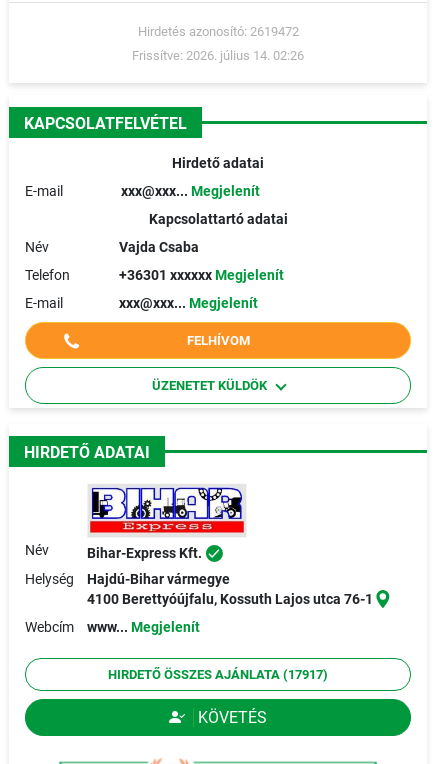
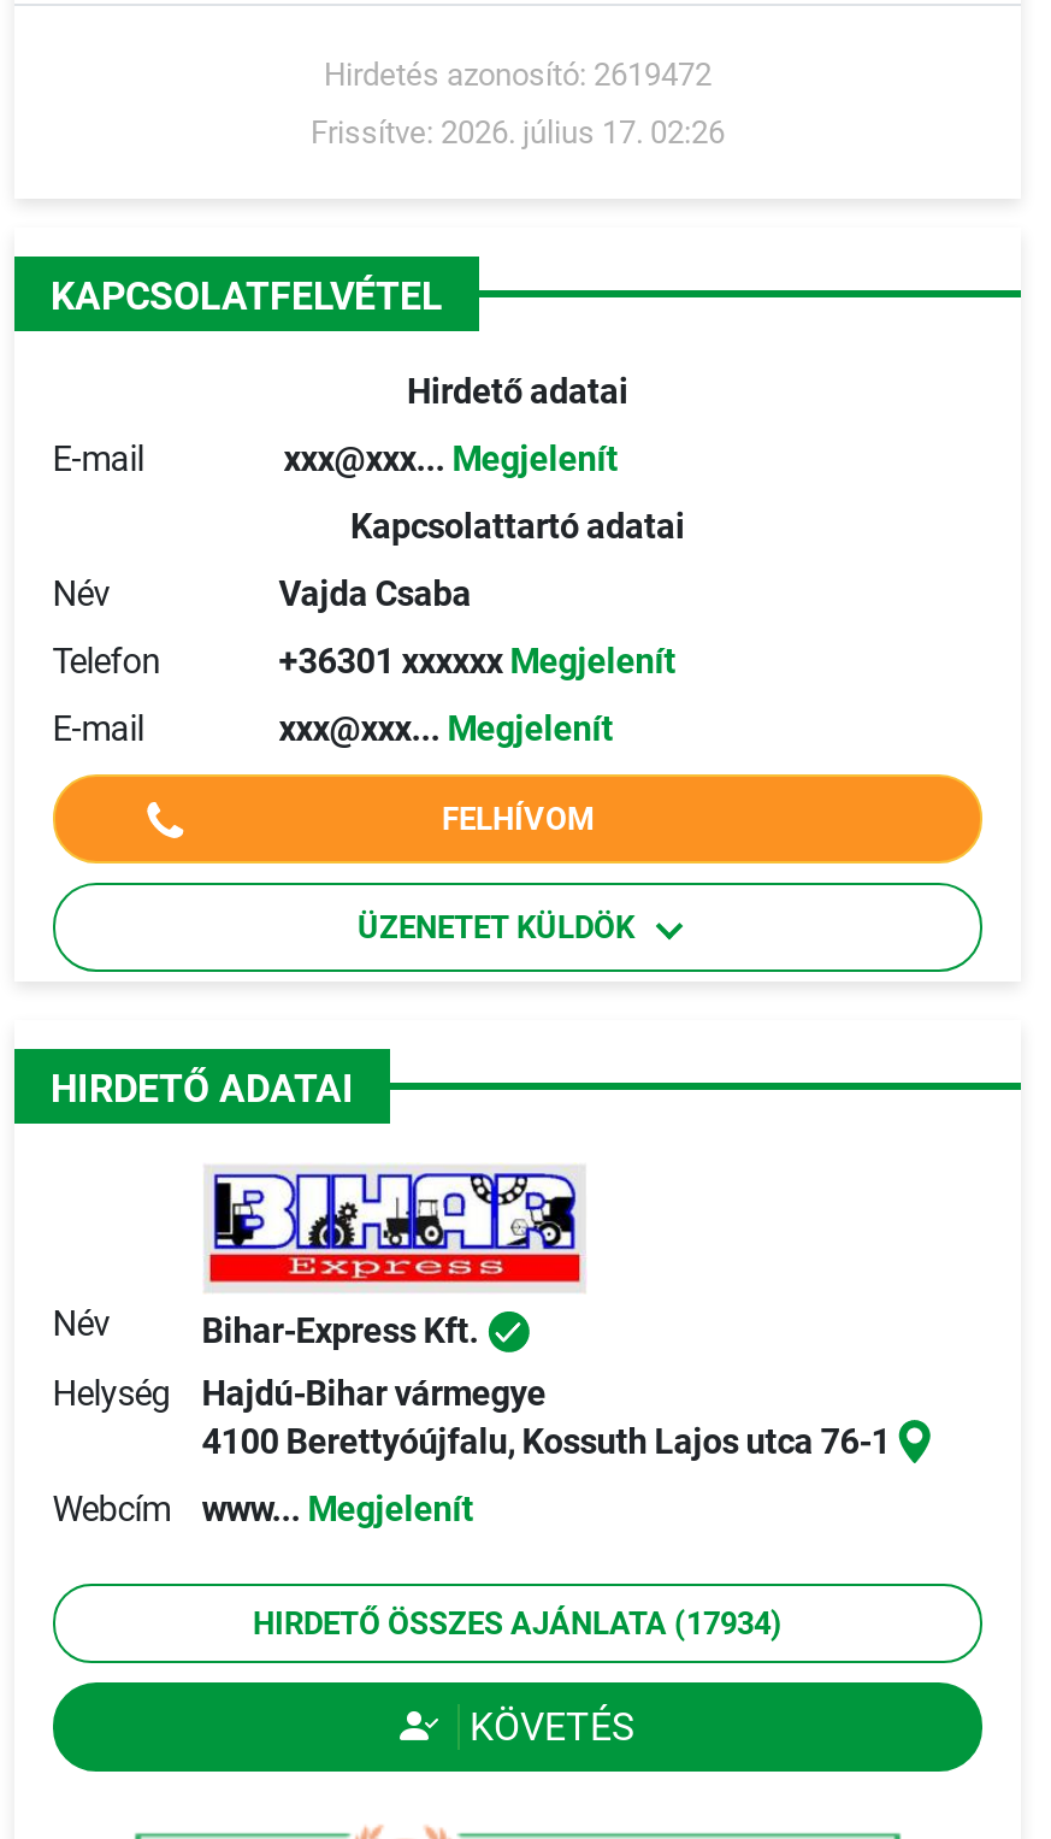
- Frissítve: 2026. július 14. 02:26
+ Frissítve: 2026. július 17. 02:26

- HIRDETŐ ÖSSZES AJÁNLATA (17917)
+ HIRDETŐ ÖSSZES AJÁNLATA (17934)
